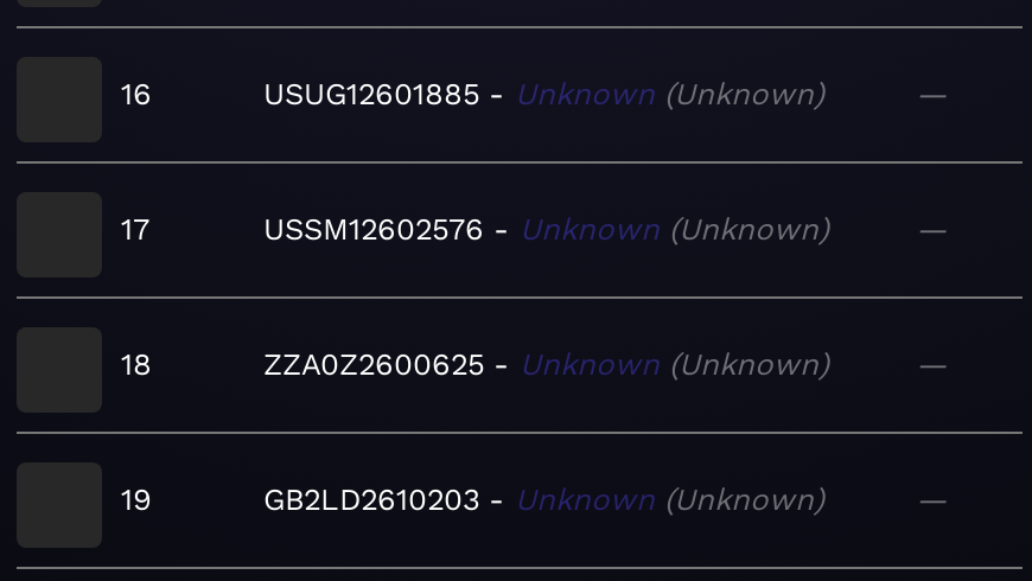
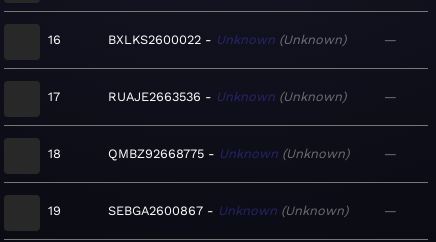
- USUG12601885
+ BXLKS2600022

- USSM12602576
+ RUAJE2663536

- ZZA0Z2600625
+ QMBZ92668775

- GB2LD2610203
+ SEBGA2600867
